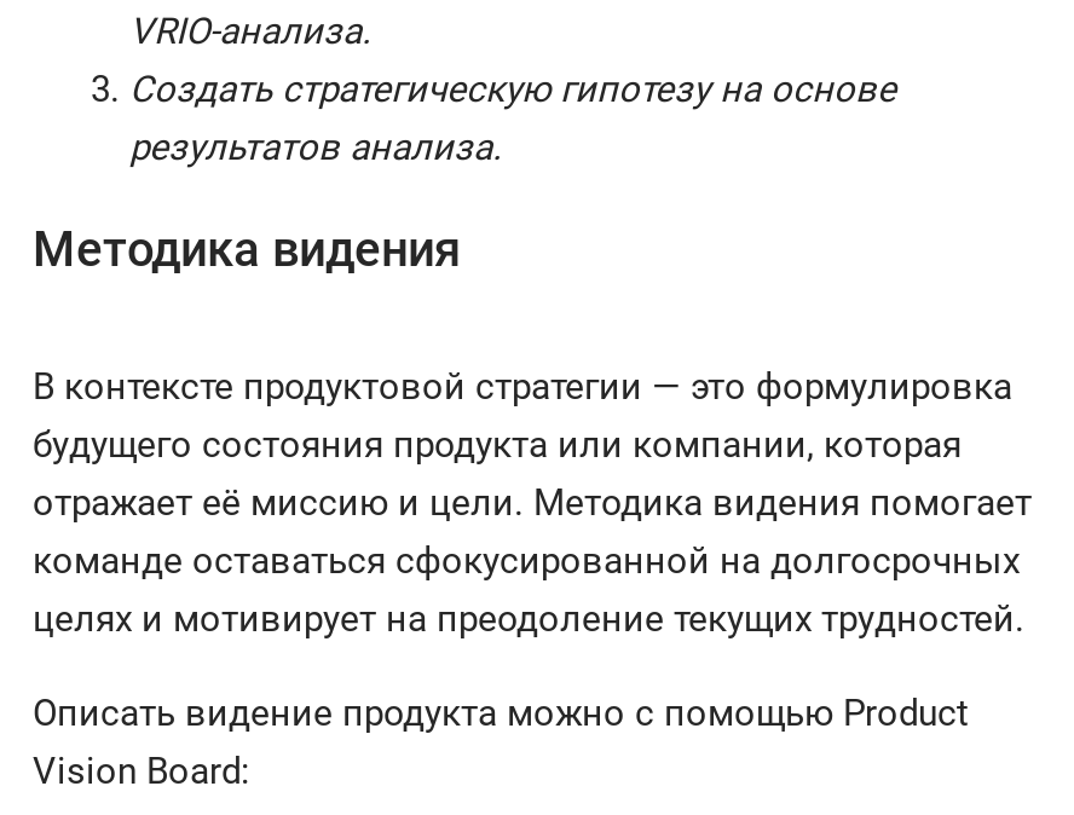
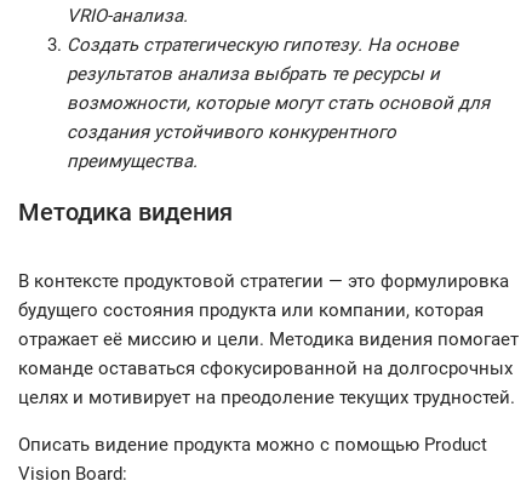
- Создать стратегическую гипотезу на основе
- результатов анализа.
+ Создать стратегическую гипотезу. На основе
+ результатов анализа выбрать те ресурсы и
+ возможности, которые могут стать основой для
+ создания устойчивого конкурентного
+ преимущества.
